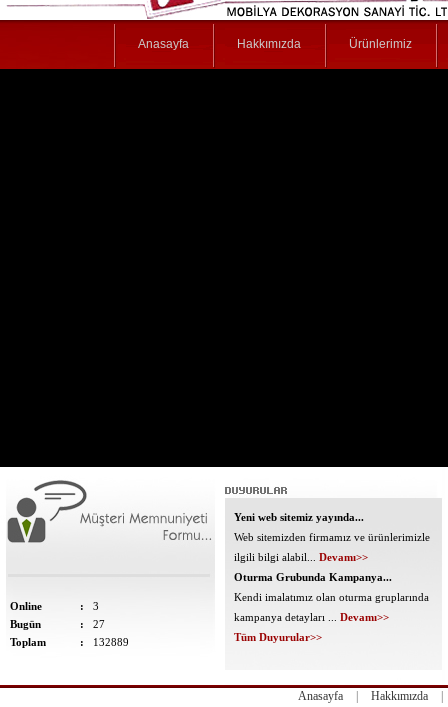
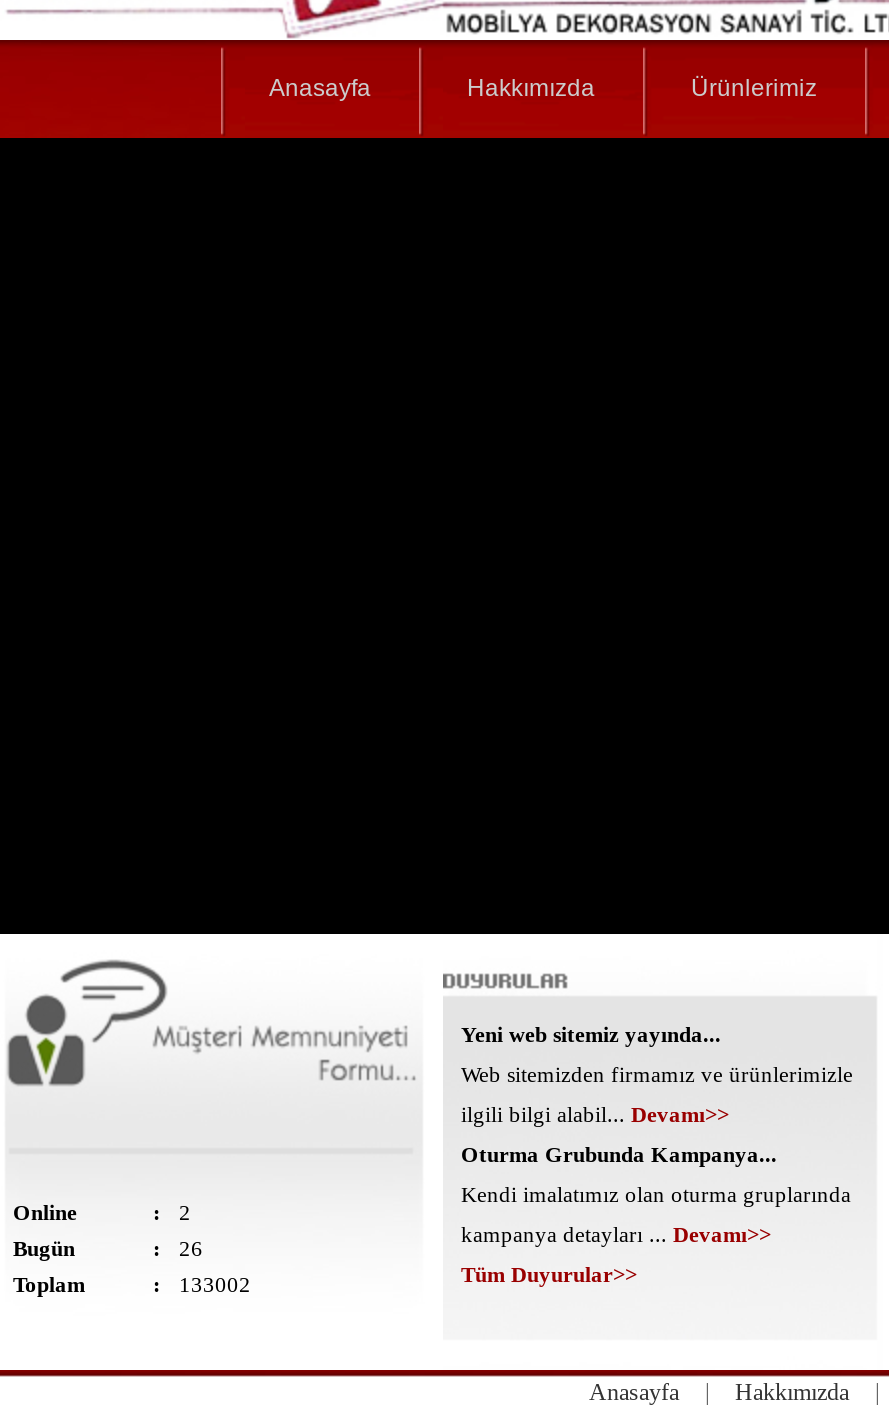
- 3
+ 2

- 27
+ 26

- 132889
+ 133002
